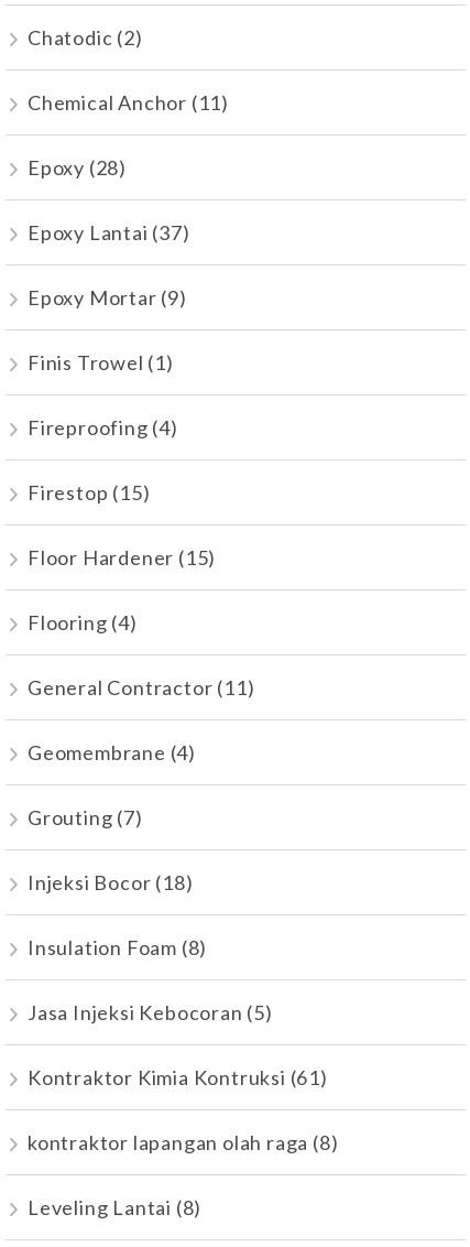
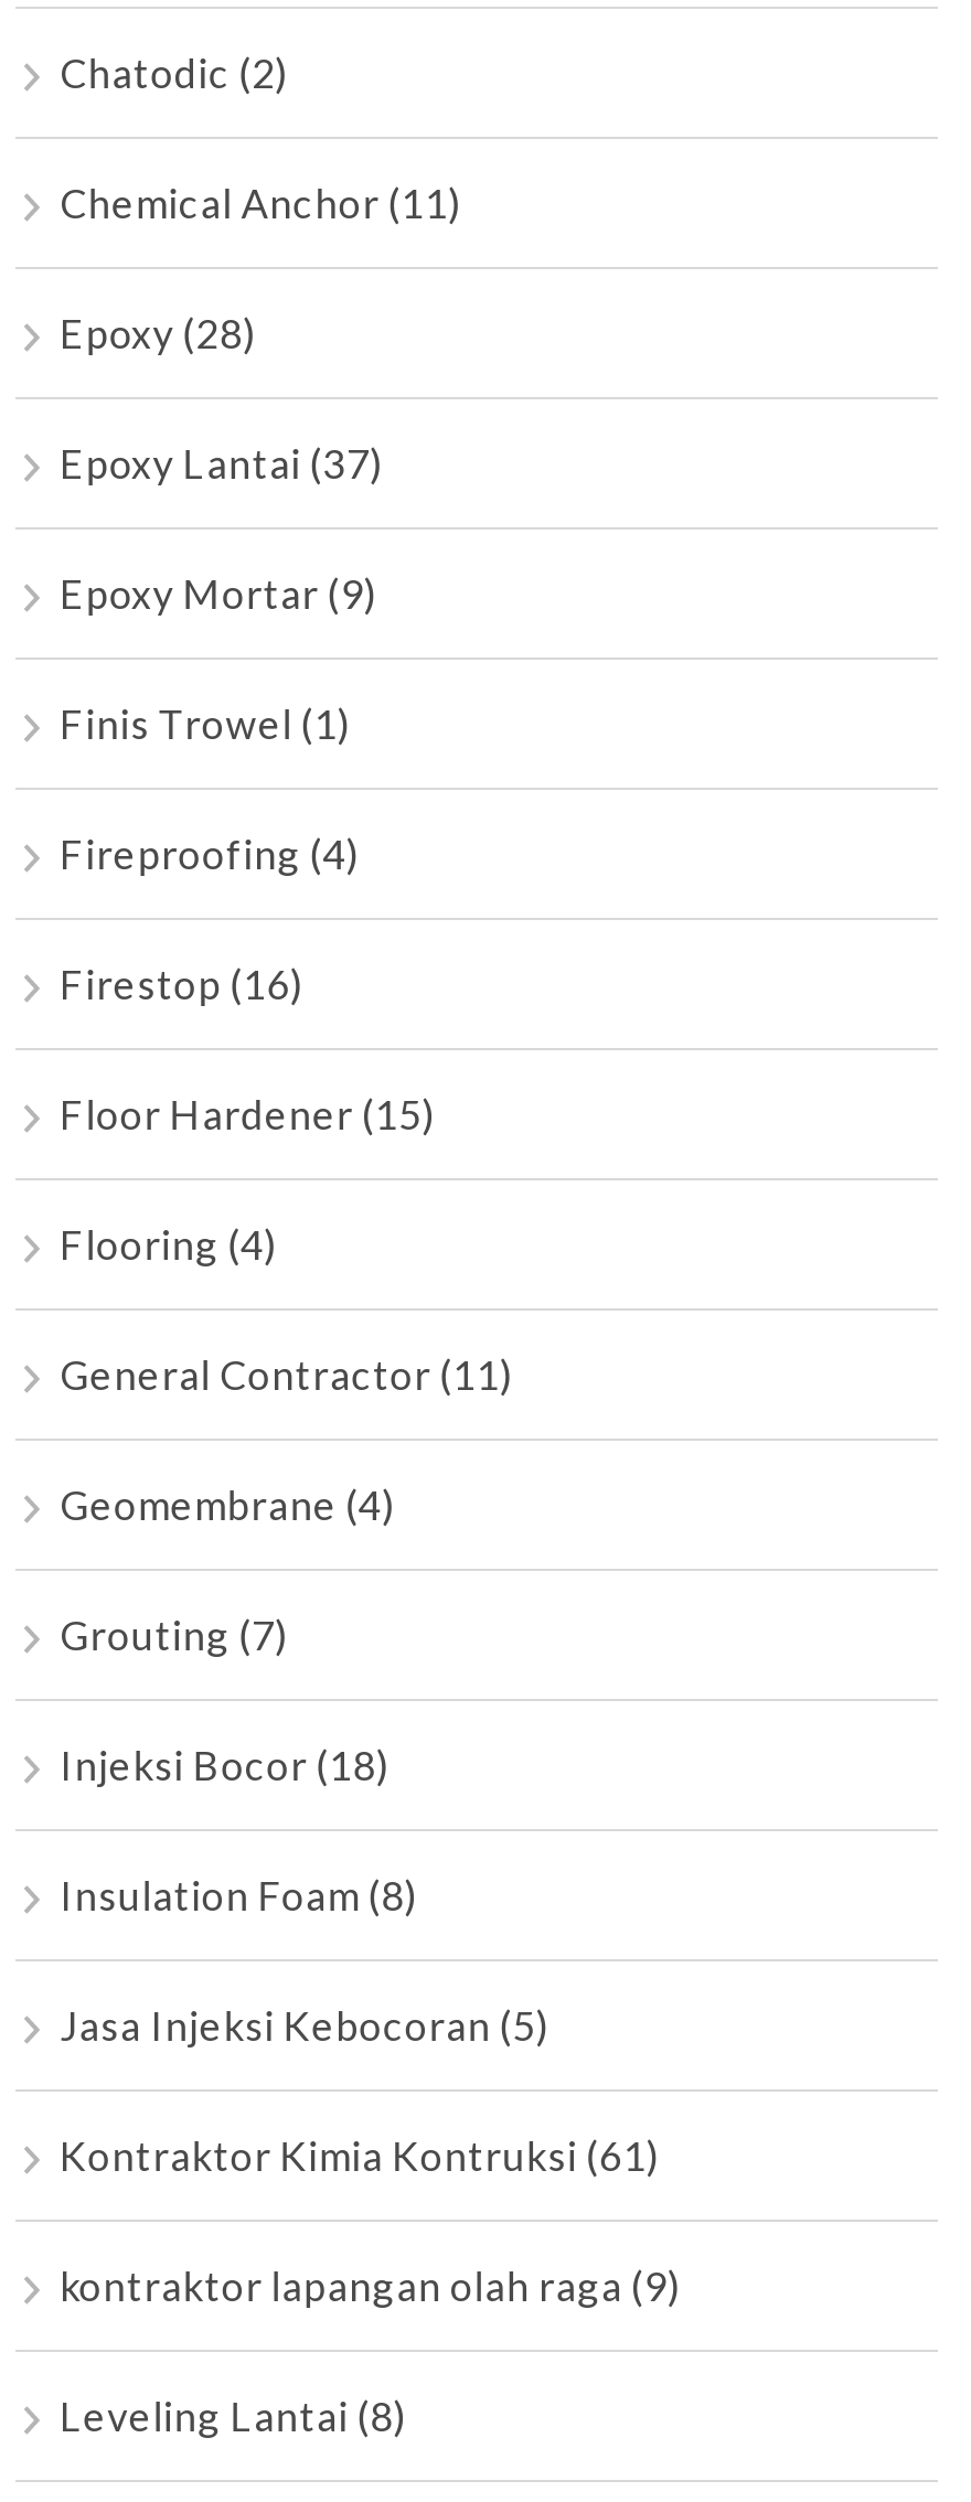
- Firestop (15)
+ Firestop (16)

- kontraktor lapangan olah raga (8)
+ kontraktor lapangan olah raga (9)
